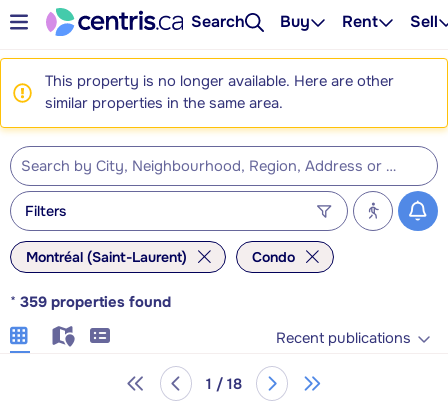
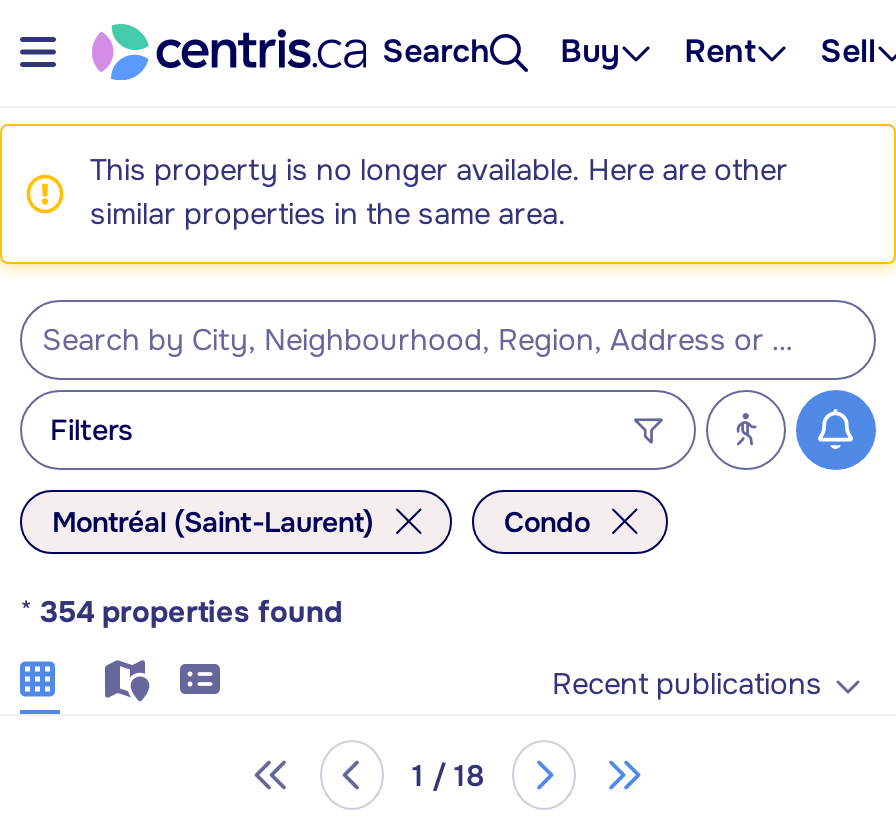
- * 359 properties found
+ * 354 properties found
